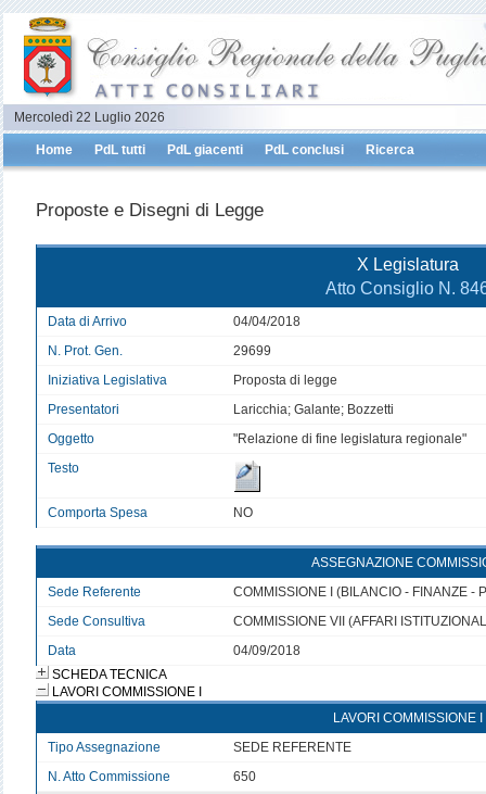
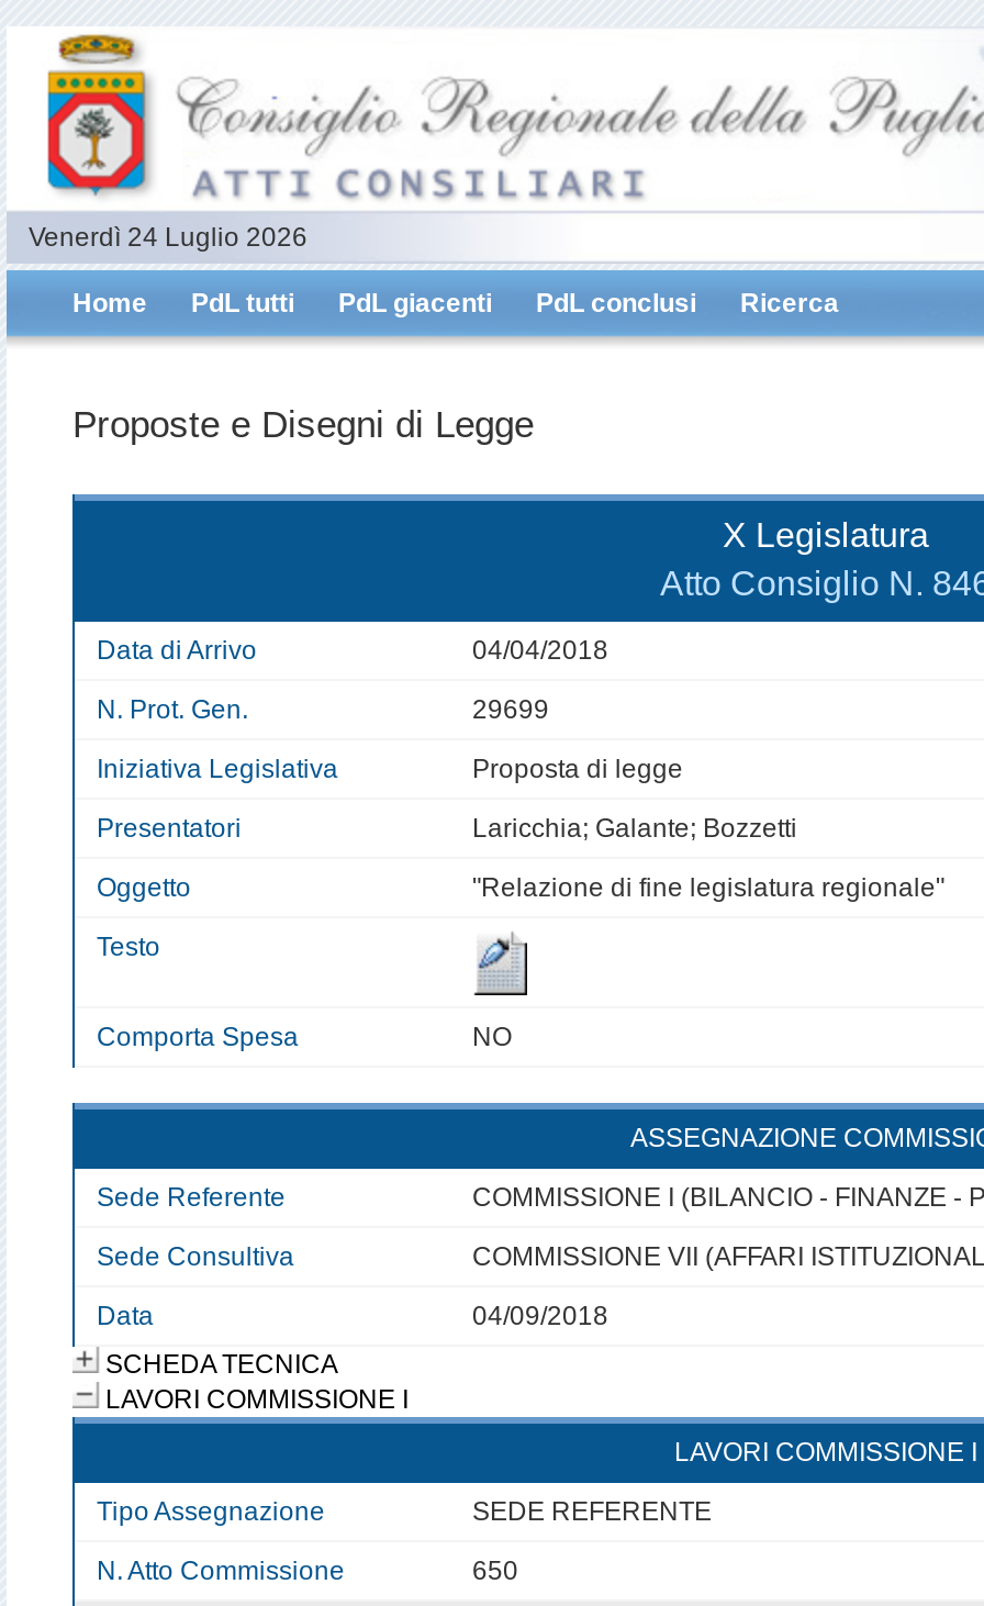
- Mercoledì 22 Luglio 2026
+ Venerdì 24 Luglio 2026
